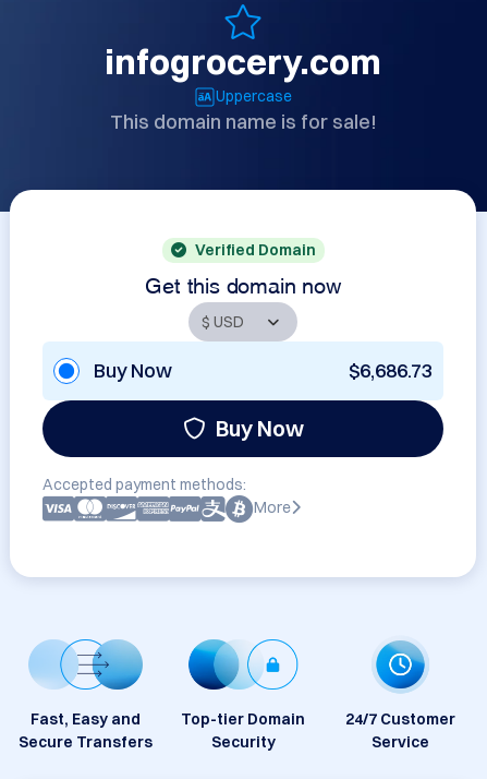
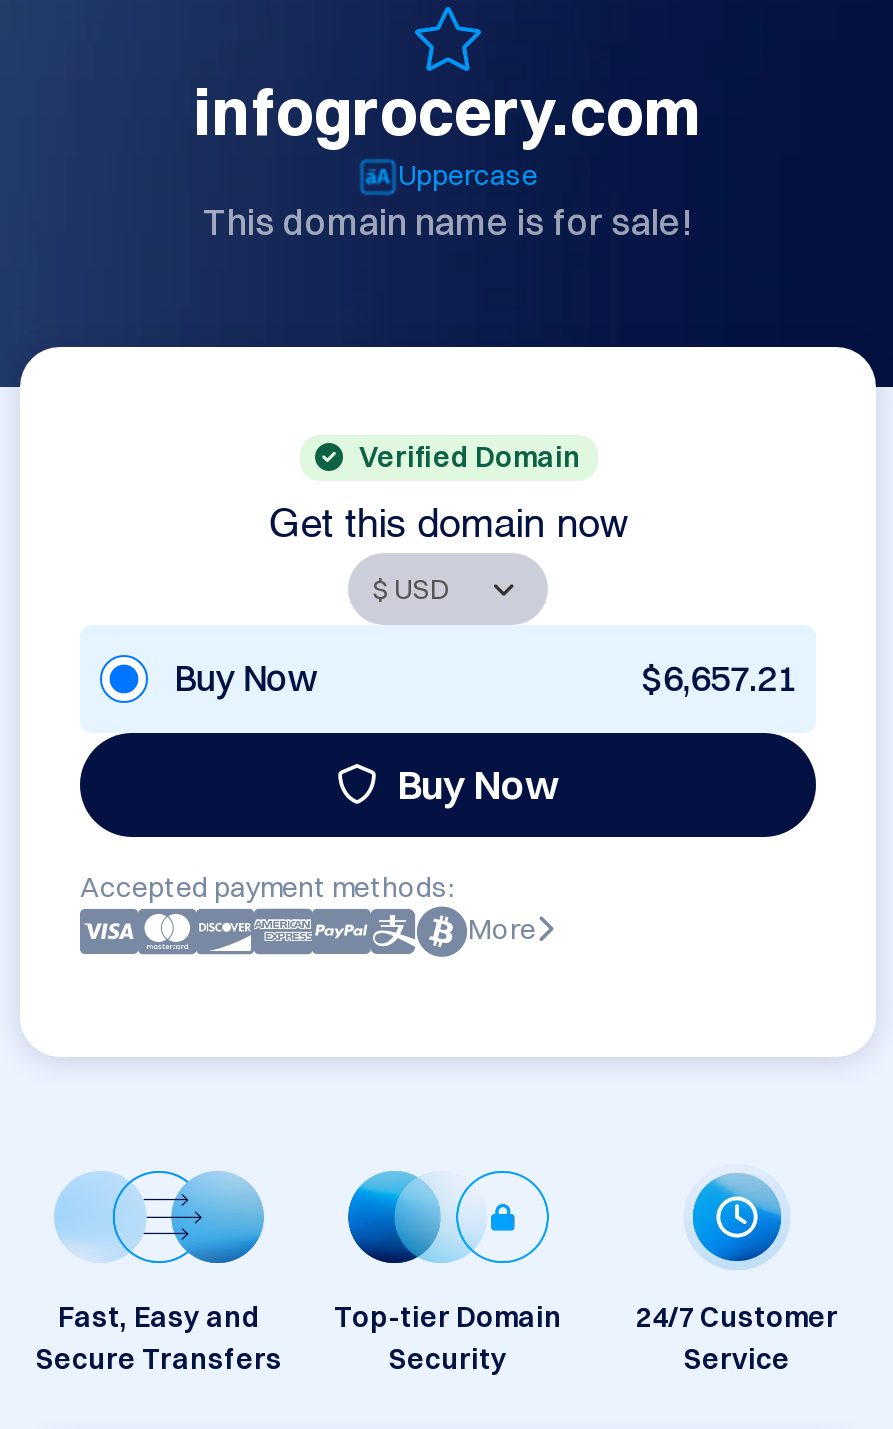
- $6,686.73
+ $6,657.21
